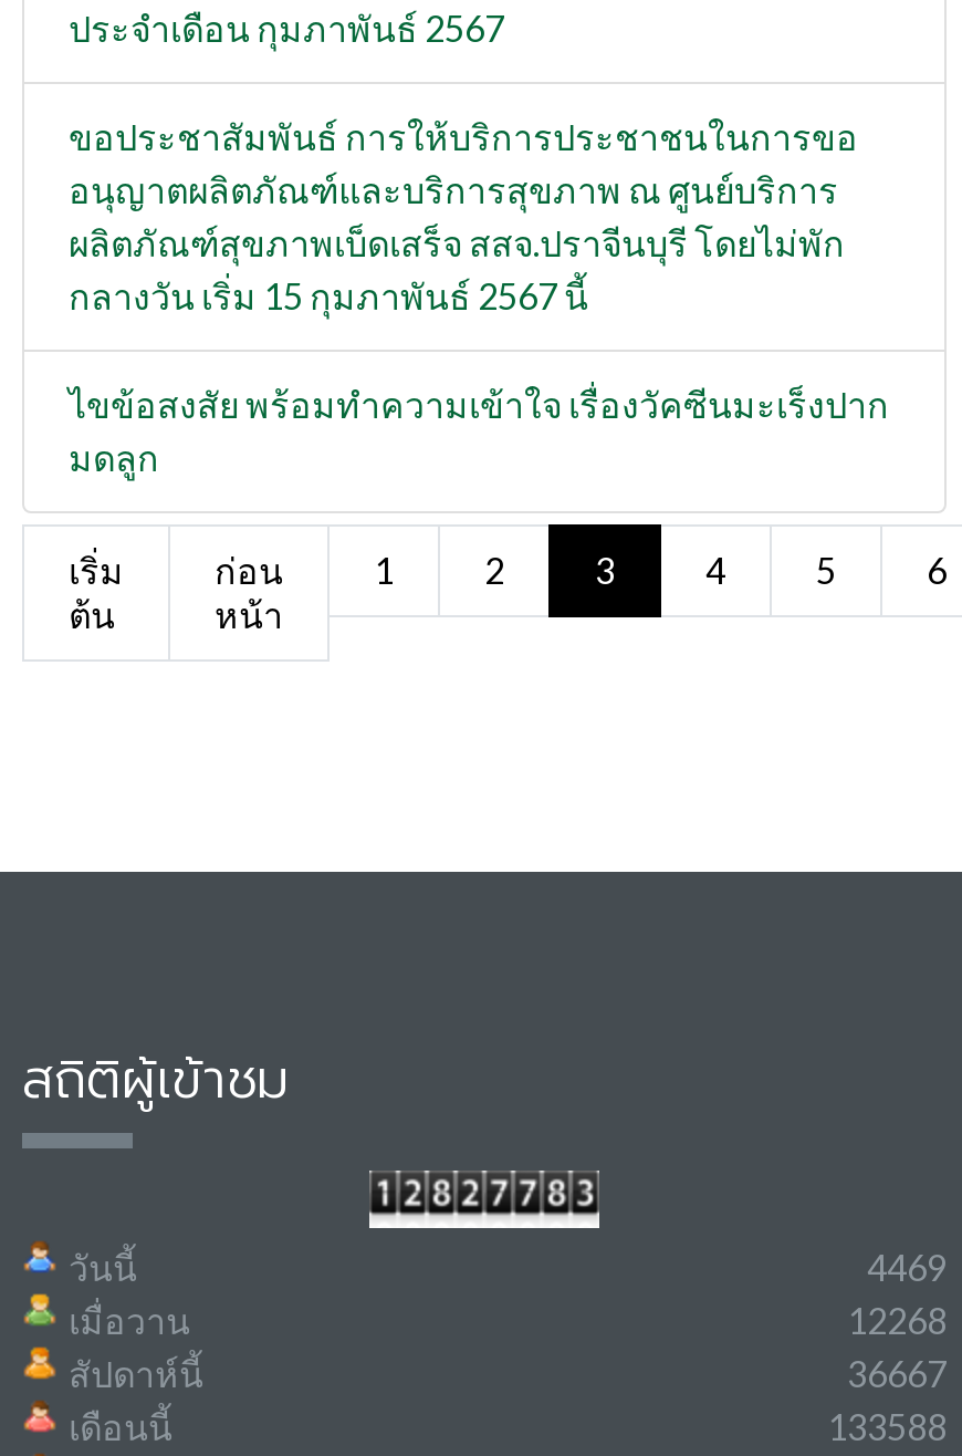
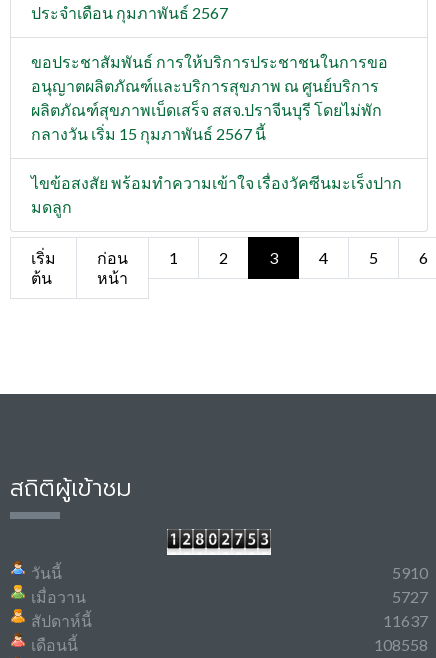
- 4469
+ 5910

- 12268
+ 5727

- 36667
+ 11637

- 133588
+ 108558
